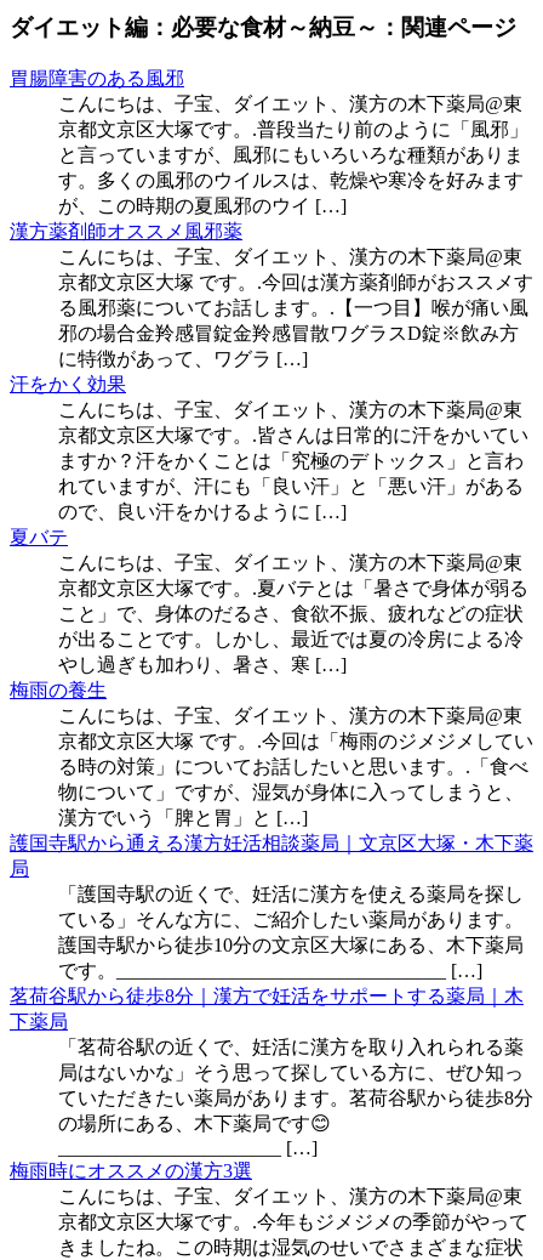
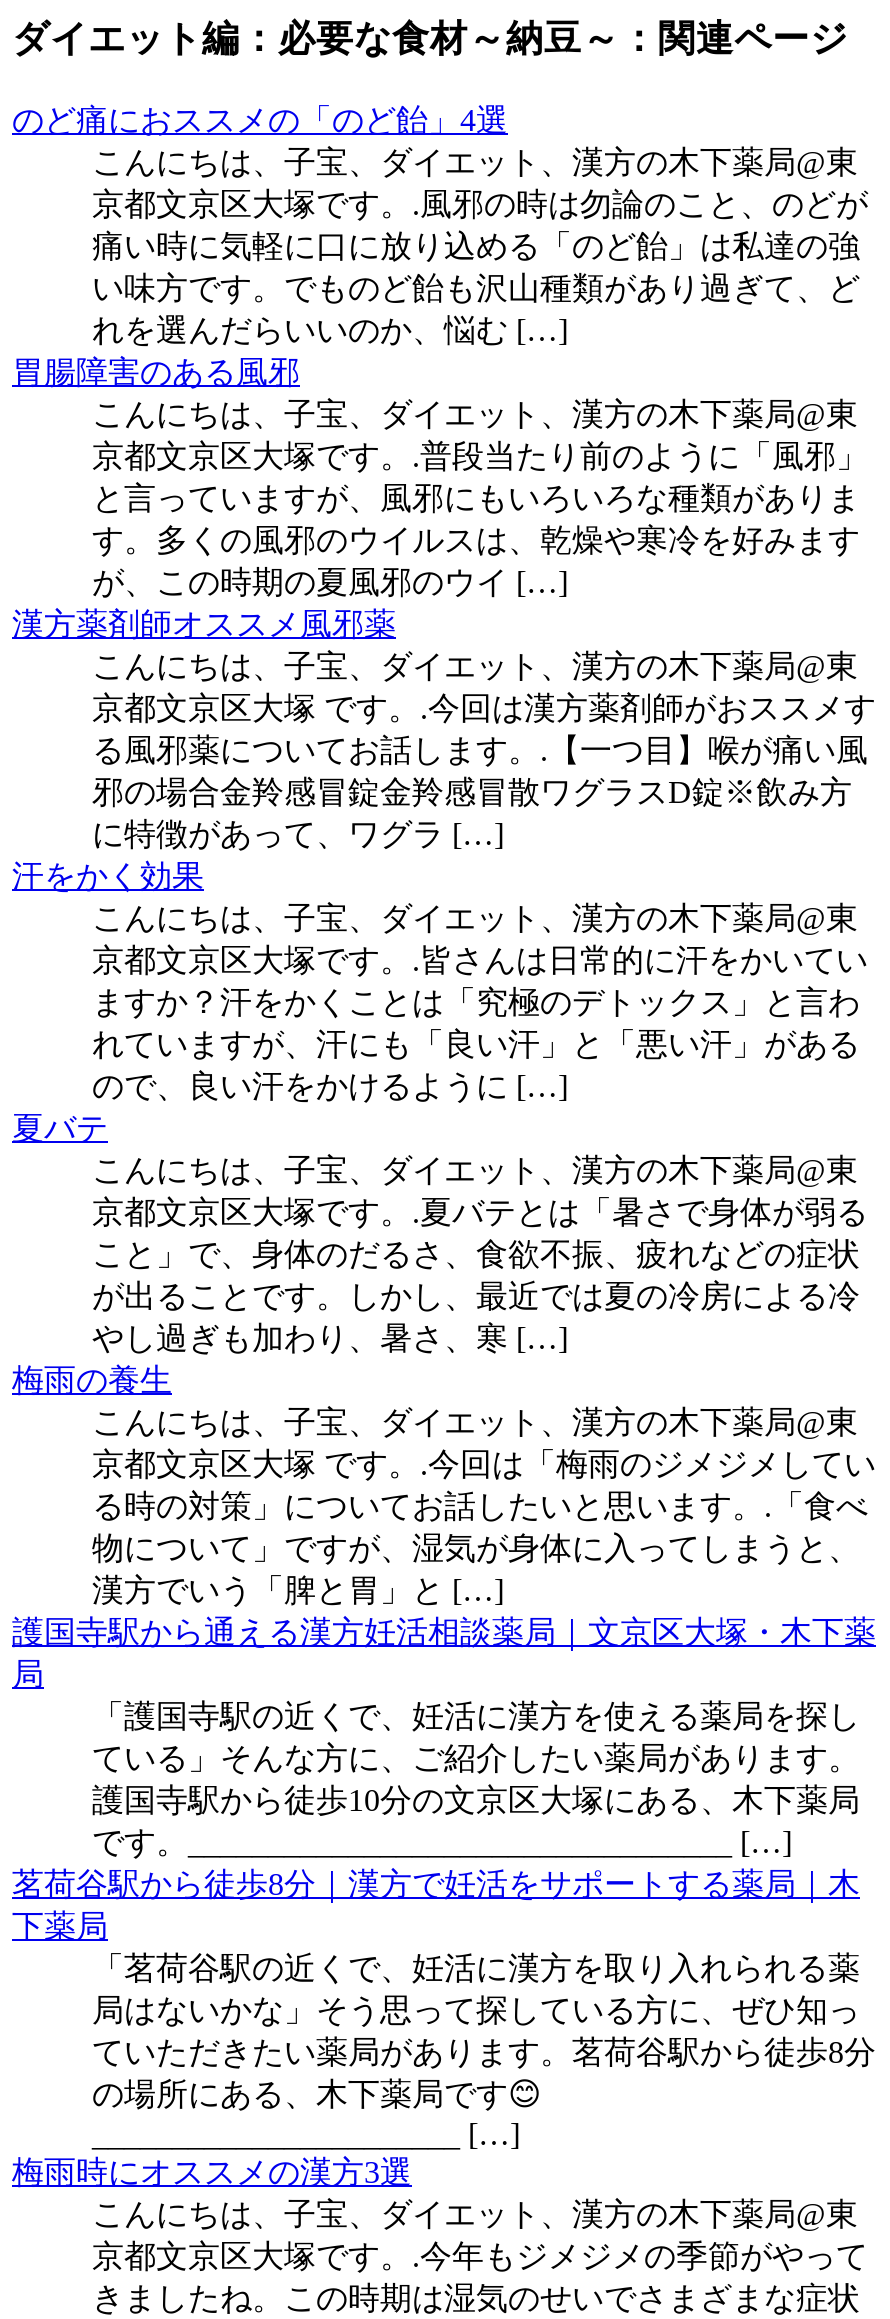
+ のど痛におススメの「のど飴」4選
+ こんにちは、子宝、ダイエット、漢方の木下薬局@東
+ 京都文京区大塚です。.風邪の時は勿論のこと、のどが
+ 痛い時に気軽に口に放り込める「のど飴」は私達の強
+ い味方です。でものど飴も沢山種類があり過ぎて、ど
+ れを選んだらいいのか、悩む […]
